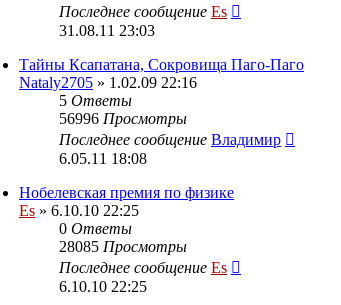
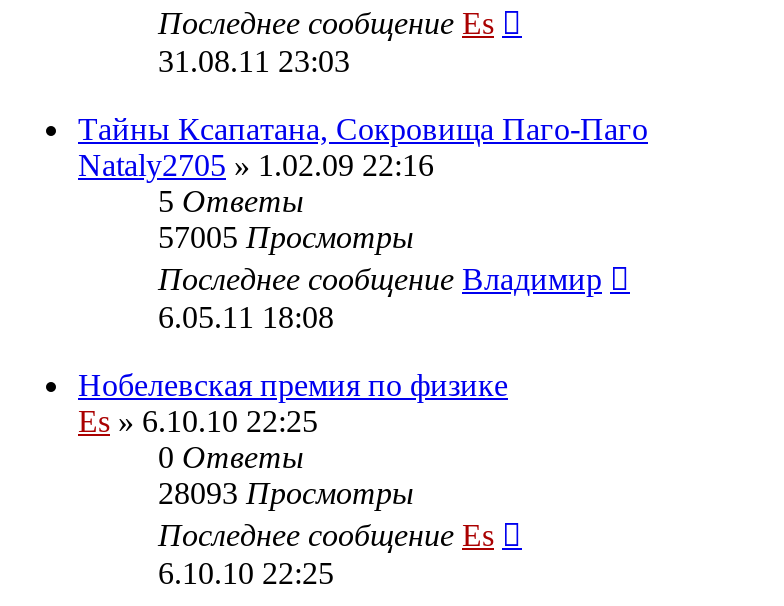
- 56996 Просмотры
+ 57005 Просмотры

- 28085 Просмотры
+ 28093 Просмотры
